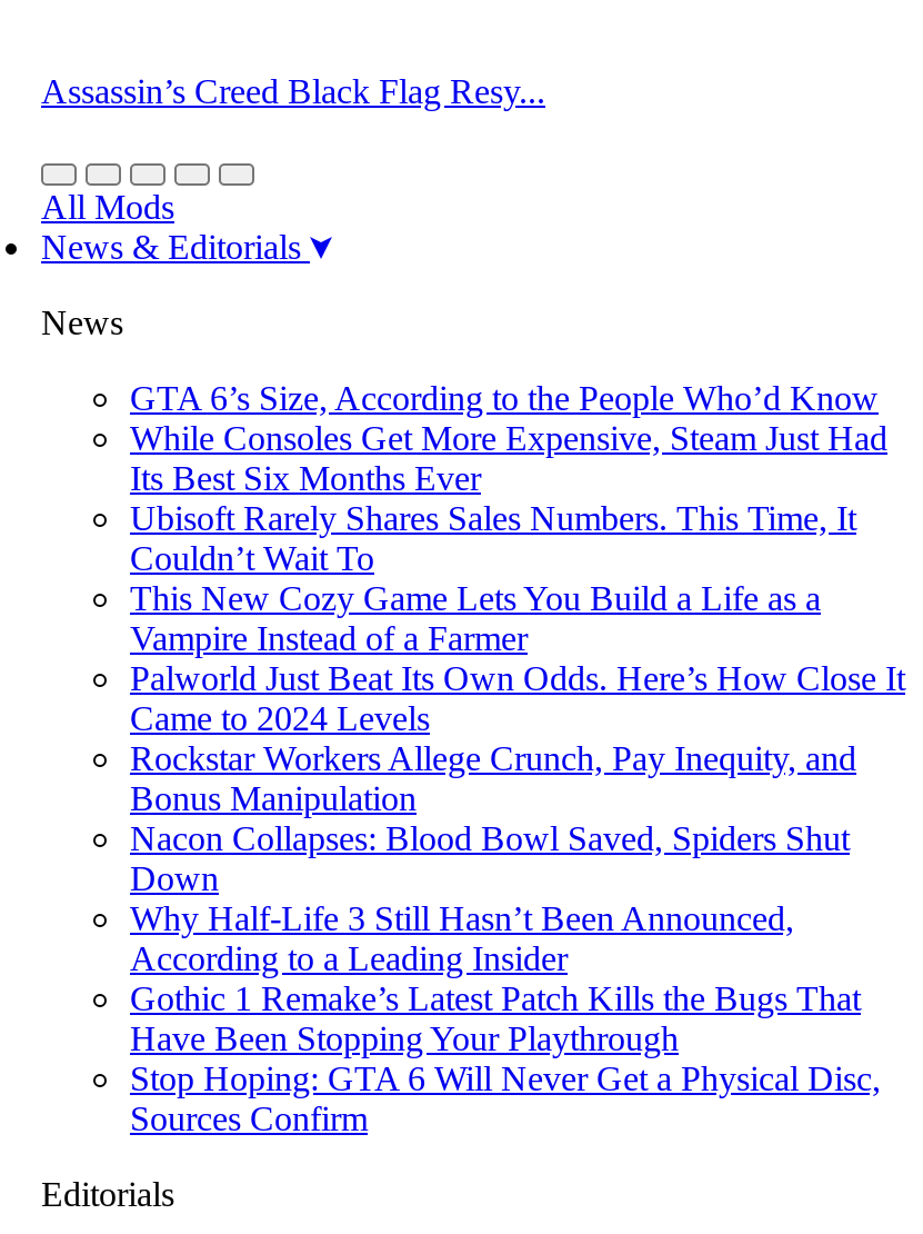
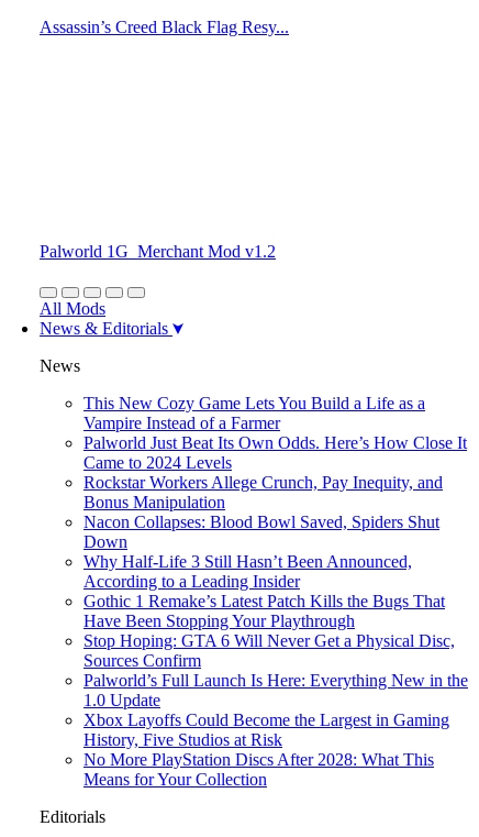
+ Palworld 1G_Merchant Mod v1.2

- GTA 6’s Size, According to the People Who’d Know
- While Consoles Get More Expensive, Steam Just Had
- Its Best Six Months Ever
- Ubisoft Rarely Shares Sales Numbers. This Time, It
- Couldn’t Wait To

+ Palworld’s Full Launch Is Here: Everything New in the
+ 1.0 Update
+ Xbox Layoffs Could Become the Largest in Gaming
+ History, Five Studios at Risk
+ No More PlayStation Discs After 2028: What This
+ Means for Your Collection
